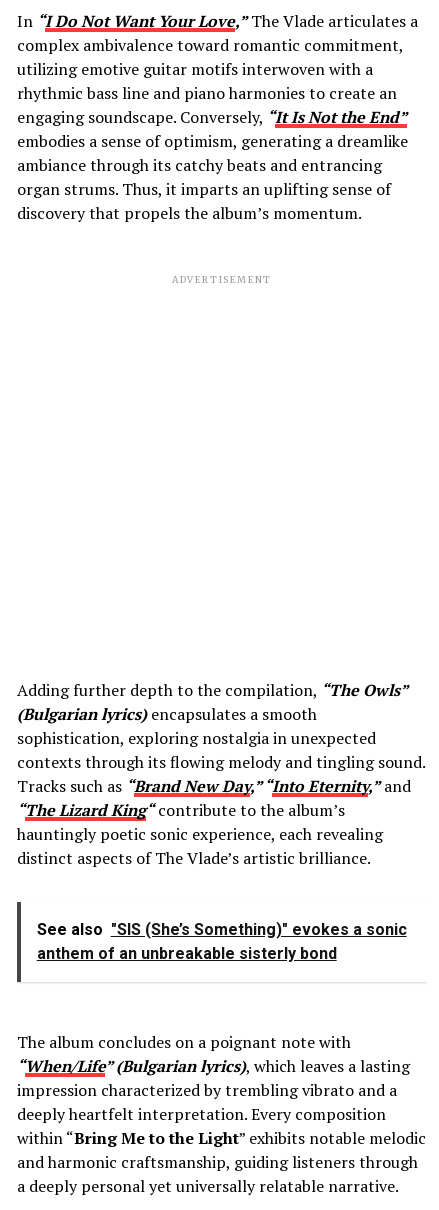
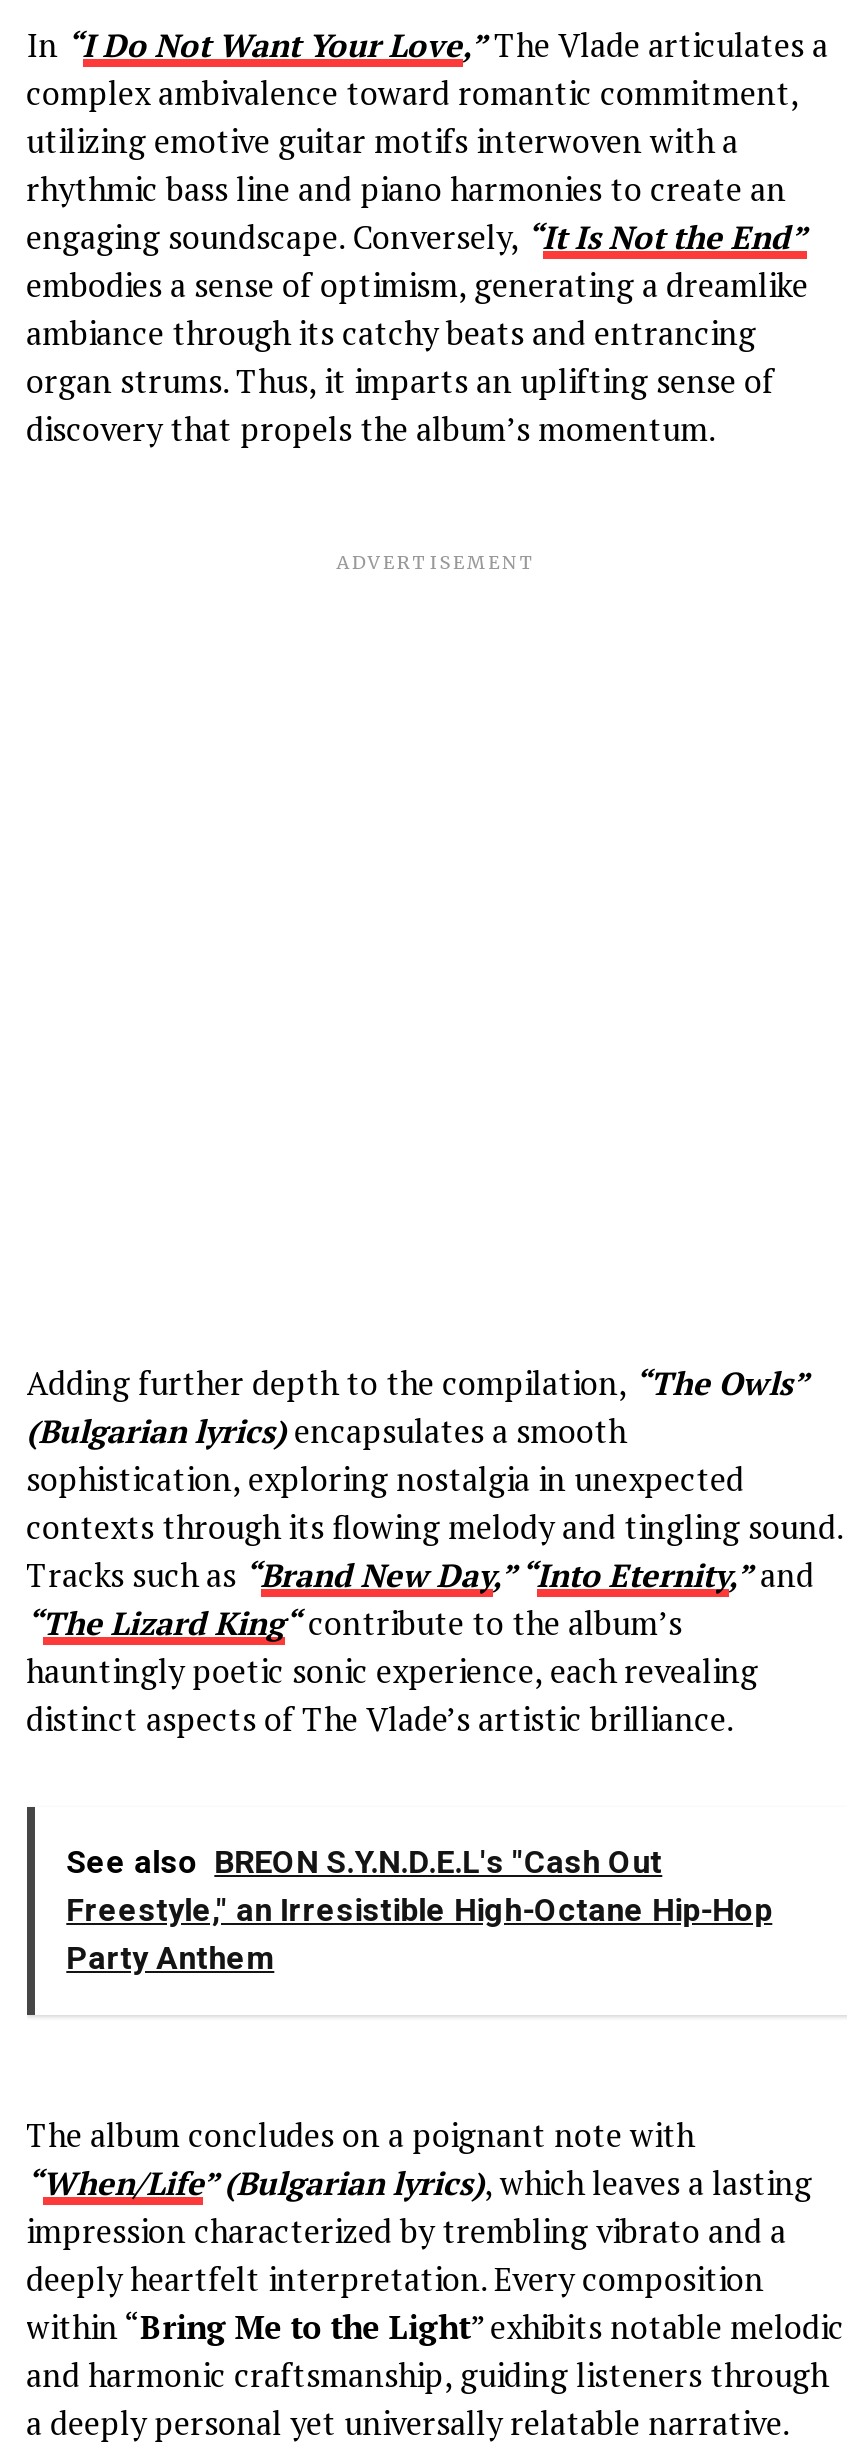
- See also "SIS (She’s Something)" evokes a sonic
- anthem of an unbreakable sisterly bond
+ See also BREON S.Y.N.D.E.L's "Cash Out
+ Freestyle," an Irresistible High-Octane Hip-Hop
+ Party Anthem
